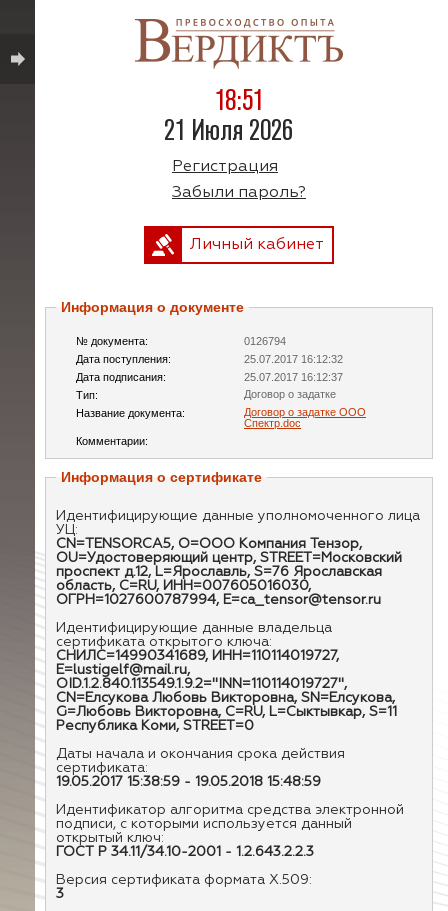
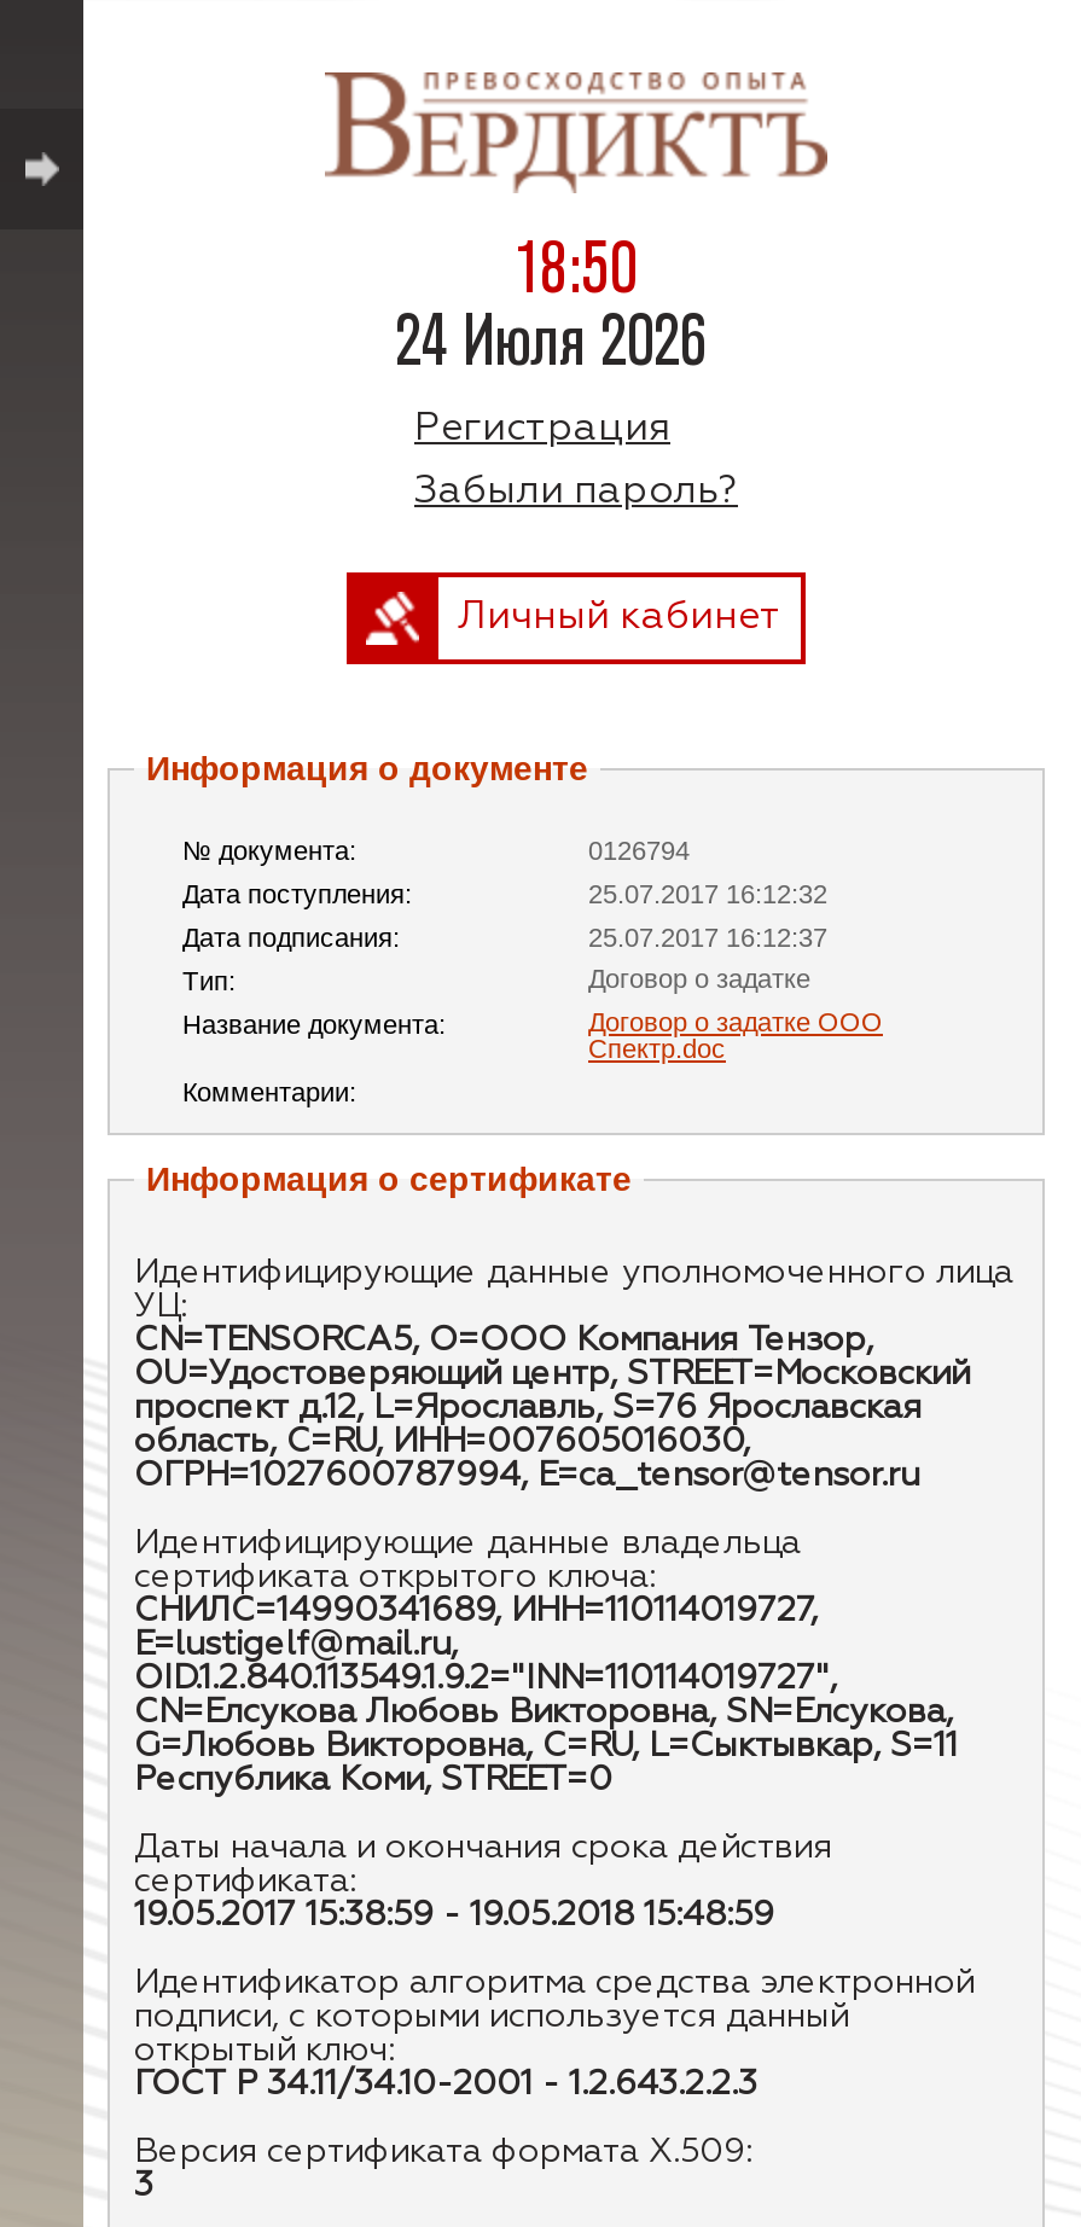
- 18:51
+ 18:50

- 21 Июля 2026
+ 24 Июля 2026
